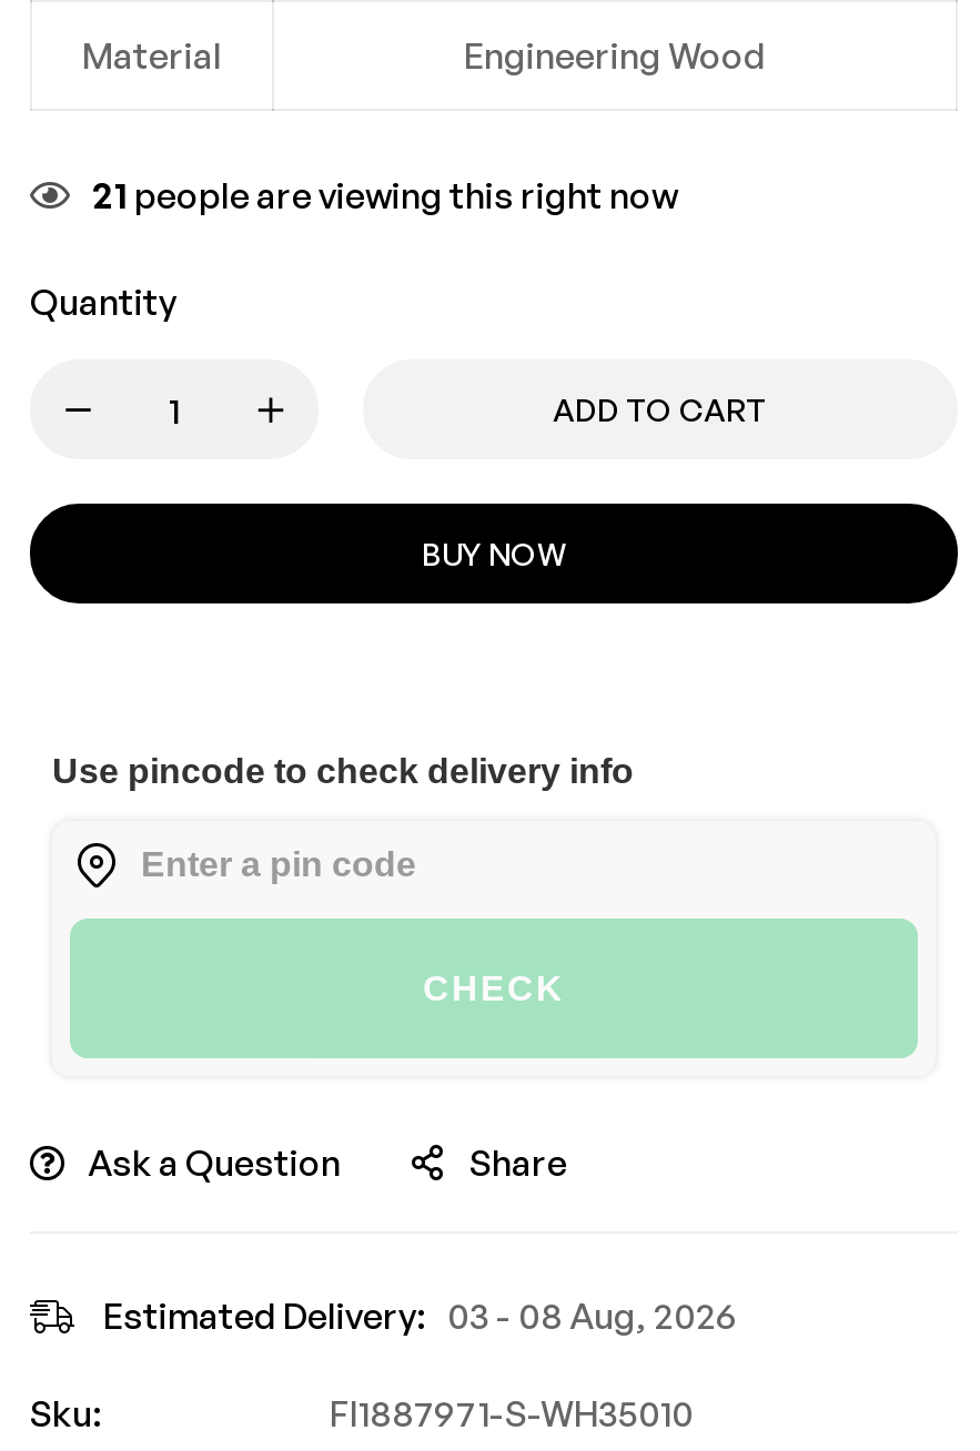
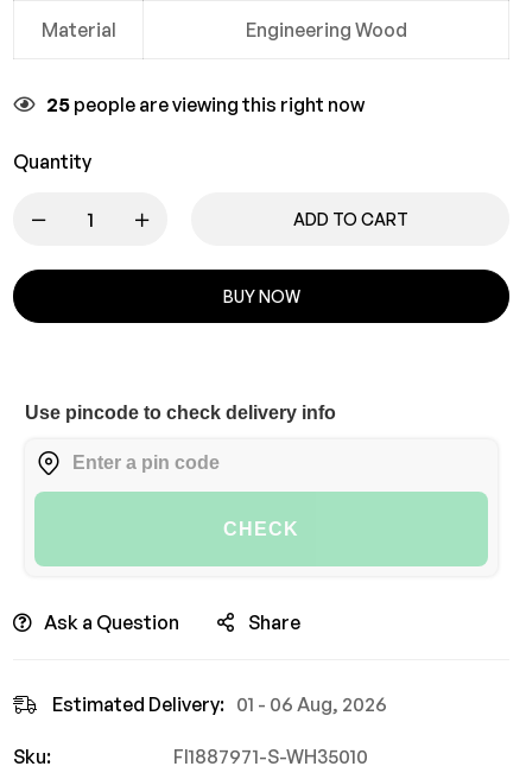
- 21 people are viewing this right now
+ 25 people are viewing this right now

- Estimated Delivery: 03 - 08 Aug, 2026
+ Estimated Delivery: 01 - 06 Aug, 2026
